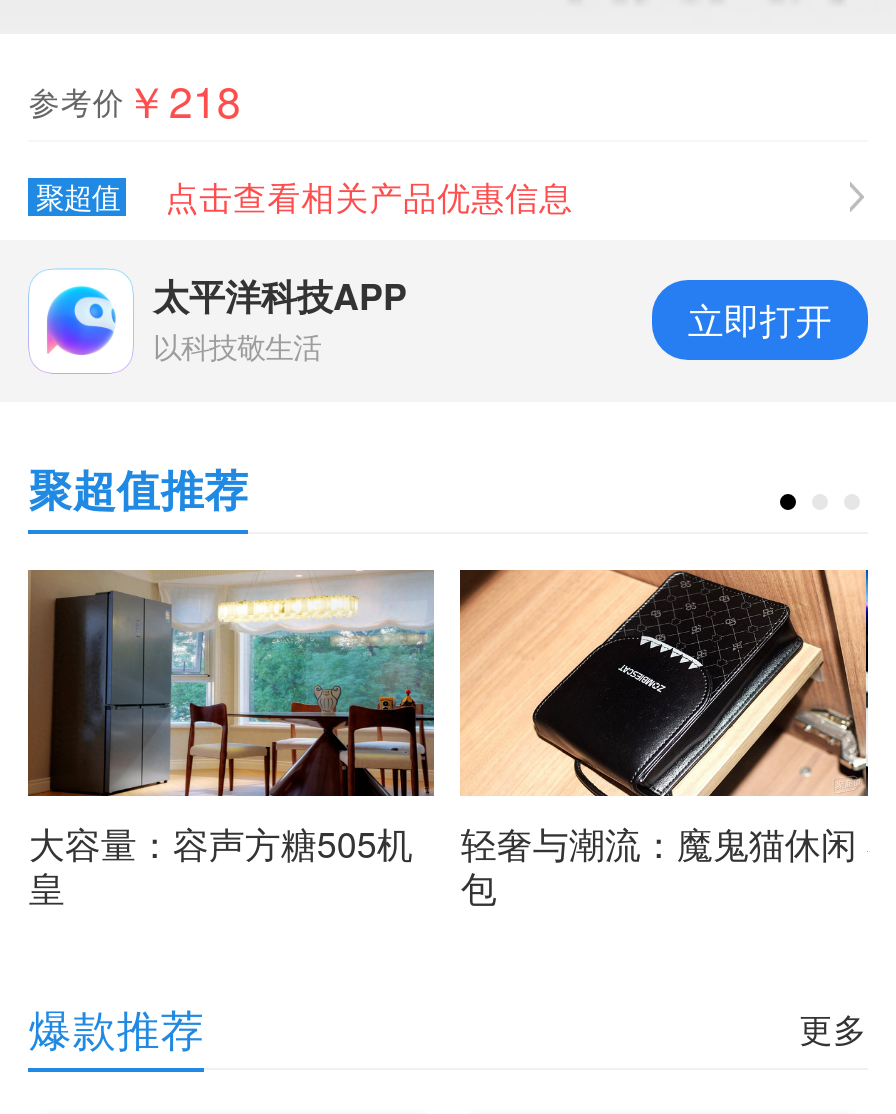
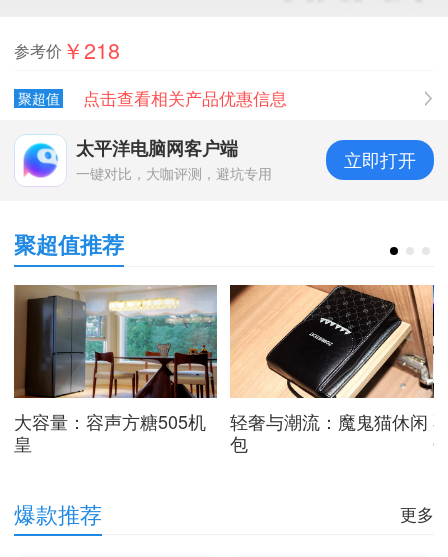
- 太平洋科技APP
- 以科技敬生活
+ 太平洋电脑网客户端
+ 一键对比，大咖评测，避坑专用
